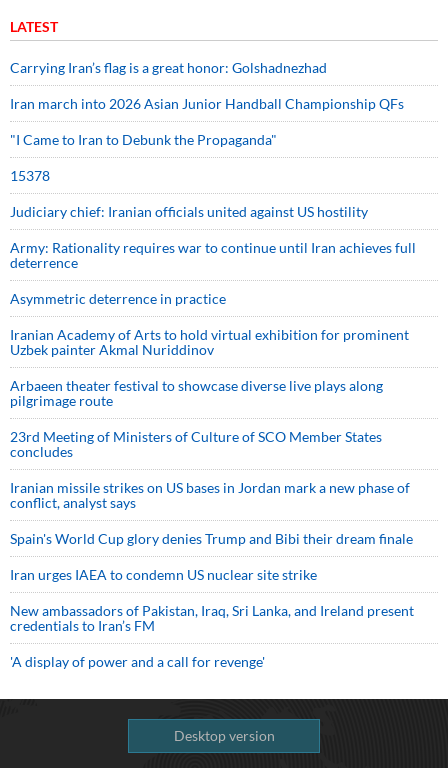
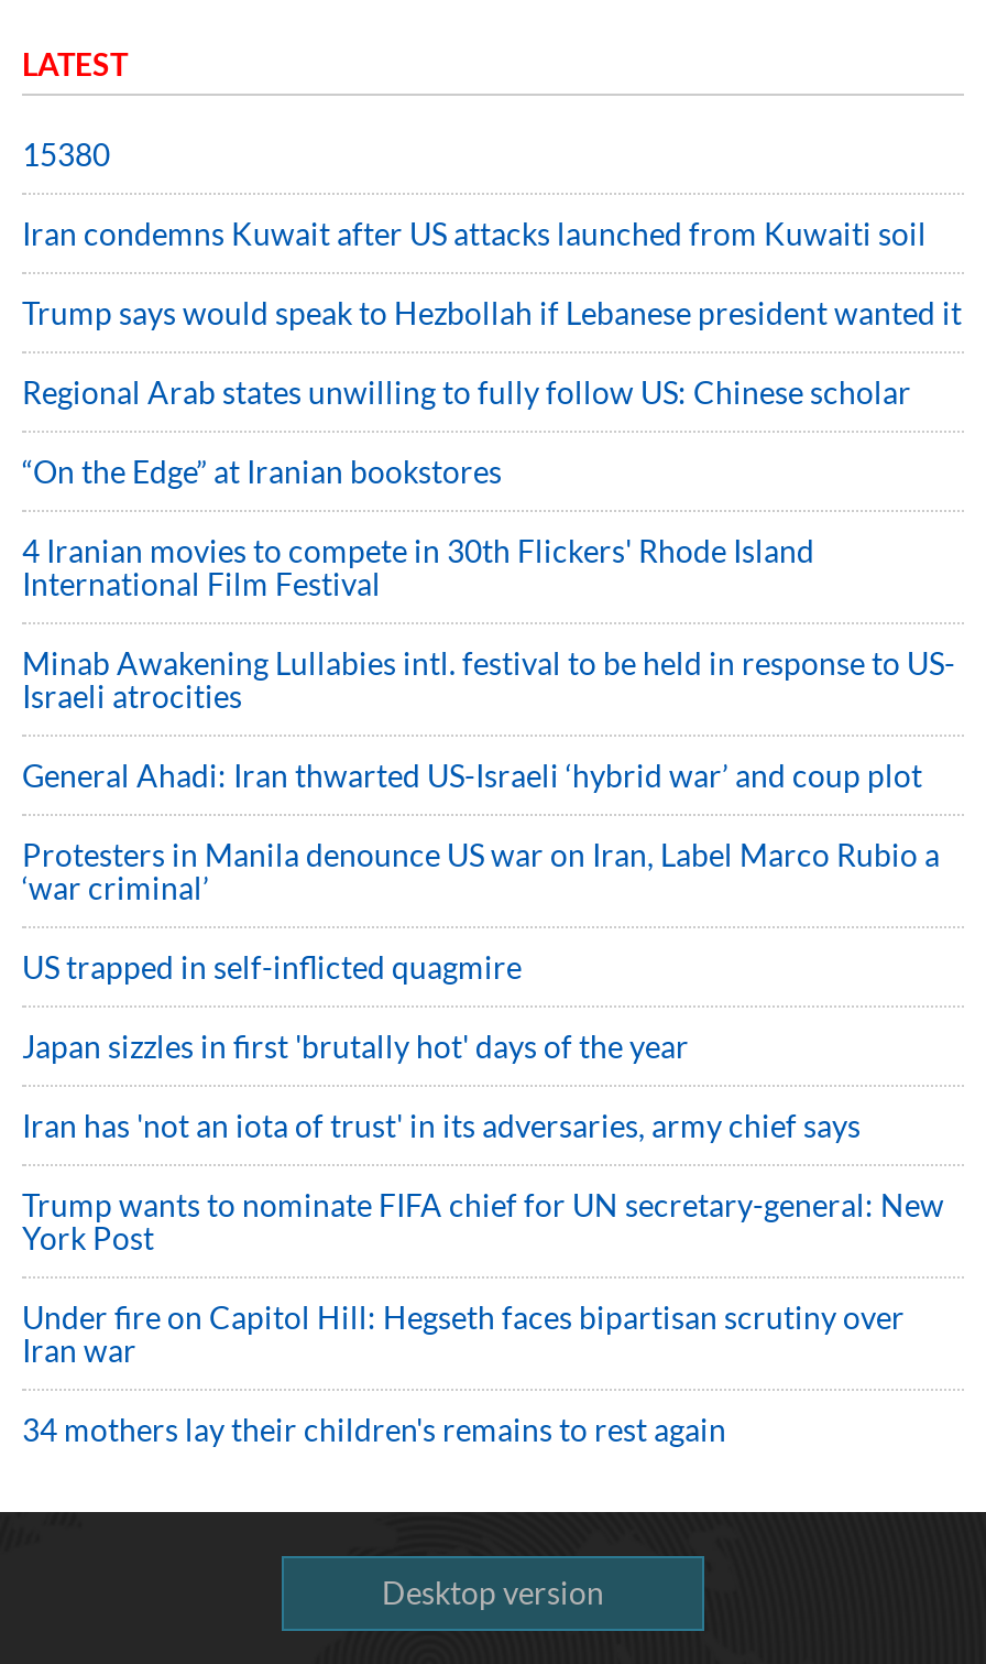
- Carrying Iran’s flag is a great honor: Golshadnezhad
+ 15380

- Iran march into 2026 Asian Junior Handball Championship QFs
+ Iran condemns Kuwait after US attacks launched from Kuwaiti soil

- "I Came to Iran to Debunk the Propaganda"
+ Trump says would speak to Hezbollah if Lebanese president wanted it

- 15378
+ Regional Arab states unwilling to fully follow US: Chinese scholar

- Judiciary chief: Iranian officials united against US hostility
+ “On the Edge” at Iranian bookstores

- Army: Rationality requires war to continue until Iran achieves full
- deterrence
+ 4 Iranian movies to compete in 30th Flickers' Rhode Island
+ International Film Festival

- Asymmetric deterrence in practice
+ Minab Awakening Lullabies intl. festival to be held in response to US-
+ Israeli atrocities

- Iranian Academy of Arts to hold virtual exhibition for prominent
- Uzbek painter Akmal Nuriddinov
+ General Ahadi: Iran thwarted US-Israeli ‘hybrid war’ and coup plot

- Arbaeen theater festival to showcase diverse live plays along
- pilgrimage route
+ Protesters in Manila denounce US war on Iran, Label Marco Rubio a
+ ‘war criminal’

- 23rd Meeting of Ministers of Culture of SCO Member States
- concludes
+ US trapped in self-inflicted quagmire

- Iranian missile strikes on US bases in Jordan mark a new phase of
- conflict, analyst says
+ Japan sizzles in first 'brutally hot' days of the year

- Spain's World Cup glory denies Trump and Bibi their dream finale
+ Iran has 'not an iota of trust' in its adversaries, army chief says

- Iran urges IAEA to condemn US nuclear site strike
+ Trump wants to nominate FIFA chief for UN secretary-general: New
+ York Post

- New ambassadors of Pakistan, Iraq, Sri Lanka, and Ireland present
- credentials to Iran’s FM
+ Under fire on Capitol Hill: Hegseth faces bipartisan scrutiny over
+ Iran war

- 'A display of power and a call for revenge'
+ 34 mothers lay their children's remains to rest again
